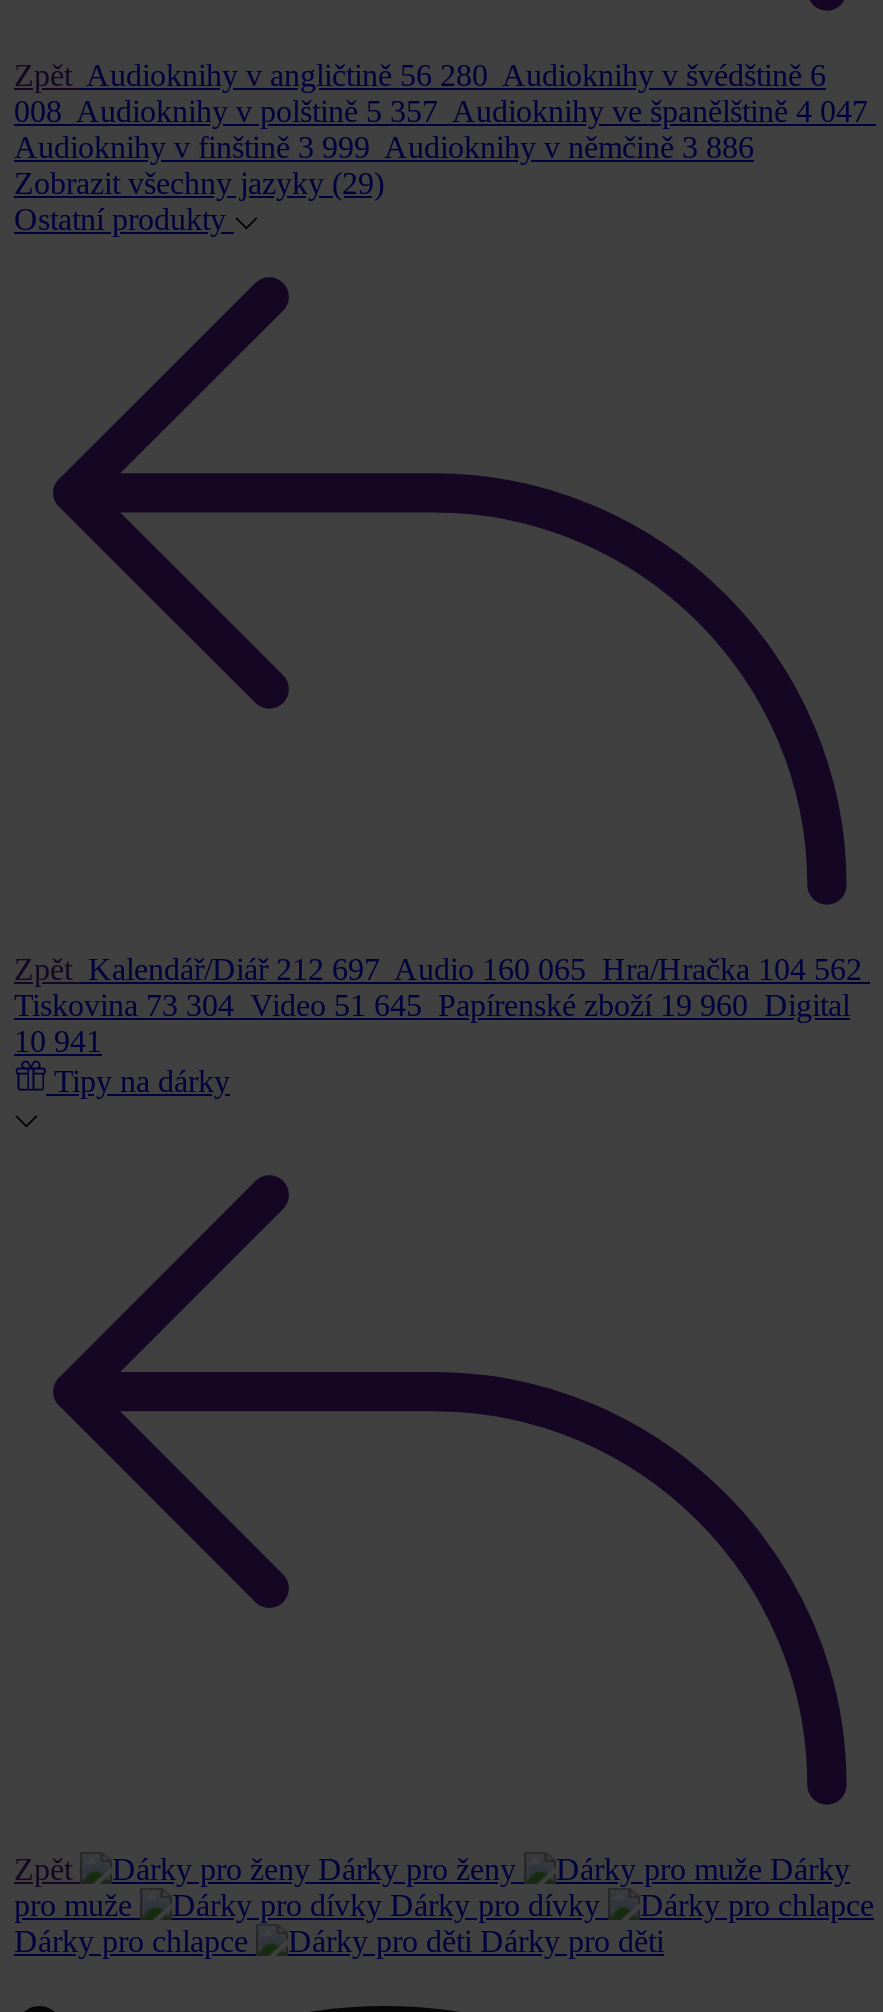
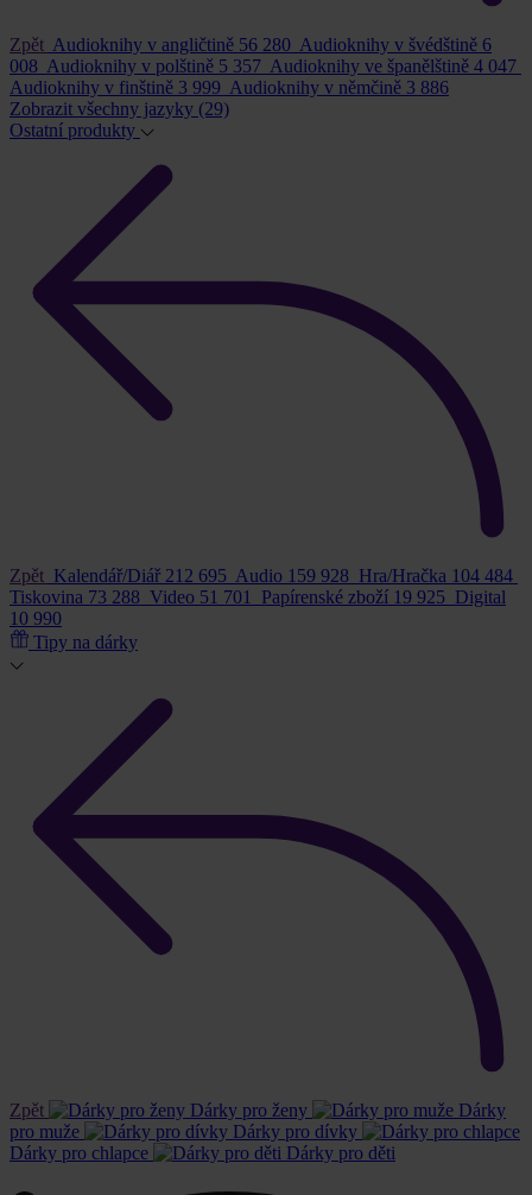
- Zpět Kalendář/Diář 212 697 Audio 160 065 Hra/Hračka 104 562
+ Zpět Kalendář/Diář 212 695 Audio 159 928 Hra/Hračka 104 484

- Tiskovina 73 304 Video 51 645 Papírenské zboží 19 960 Digital
+ Tiskovina 73 288 Video 51 701 Papírenské zboží 19 925 Digital

- 10 941
+ 10 990
